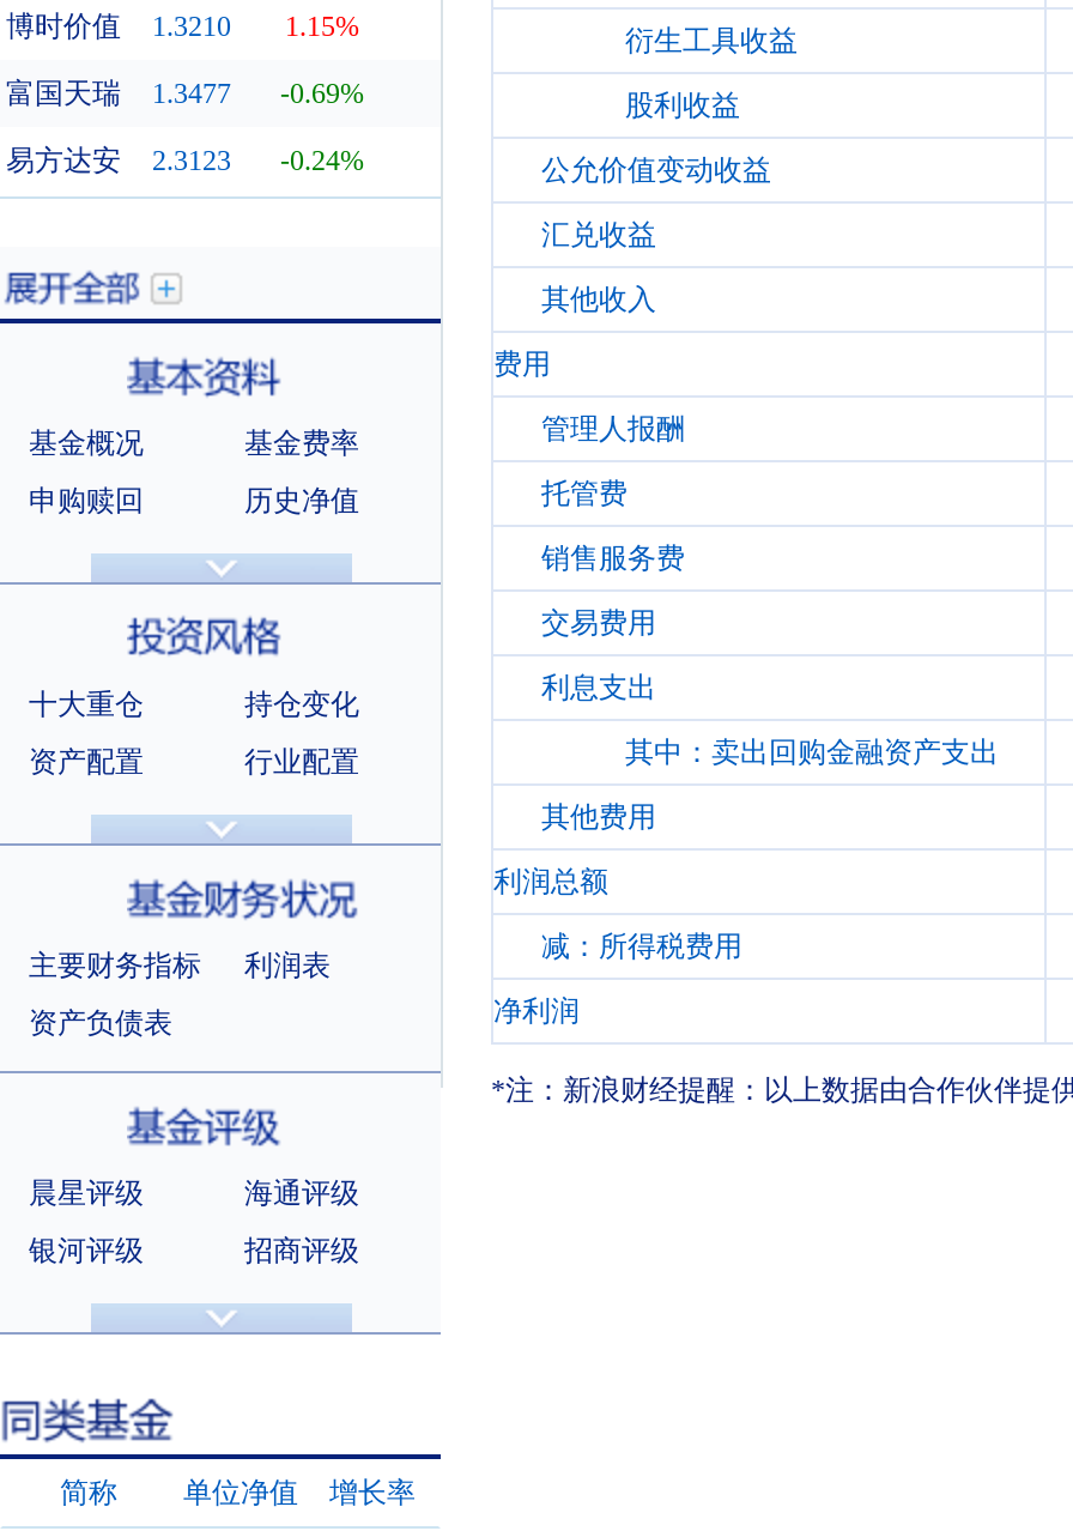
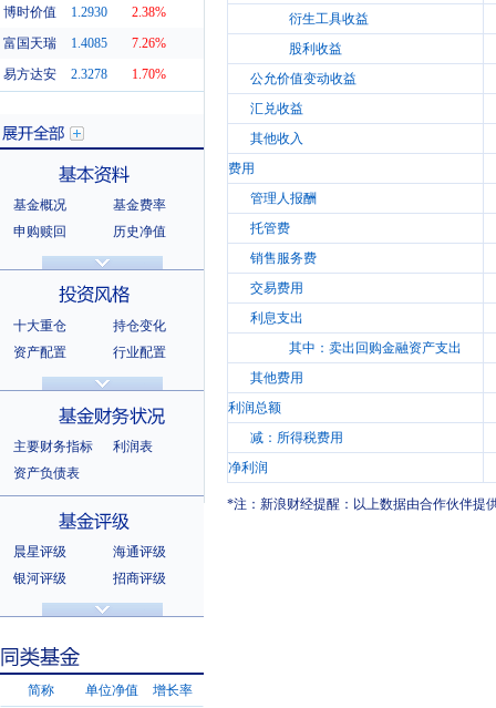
- 1.3210
+ 1.2930

- 1.15%
+ 2.38%

- 1.3477
+ 1.4085

- -0.69%
+ 7.26%

- 2.3123
+ 2.3278

- -0.24%
+ 1.70%
